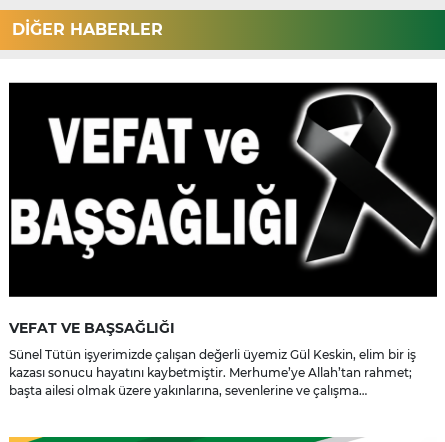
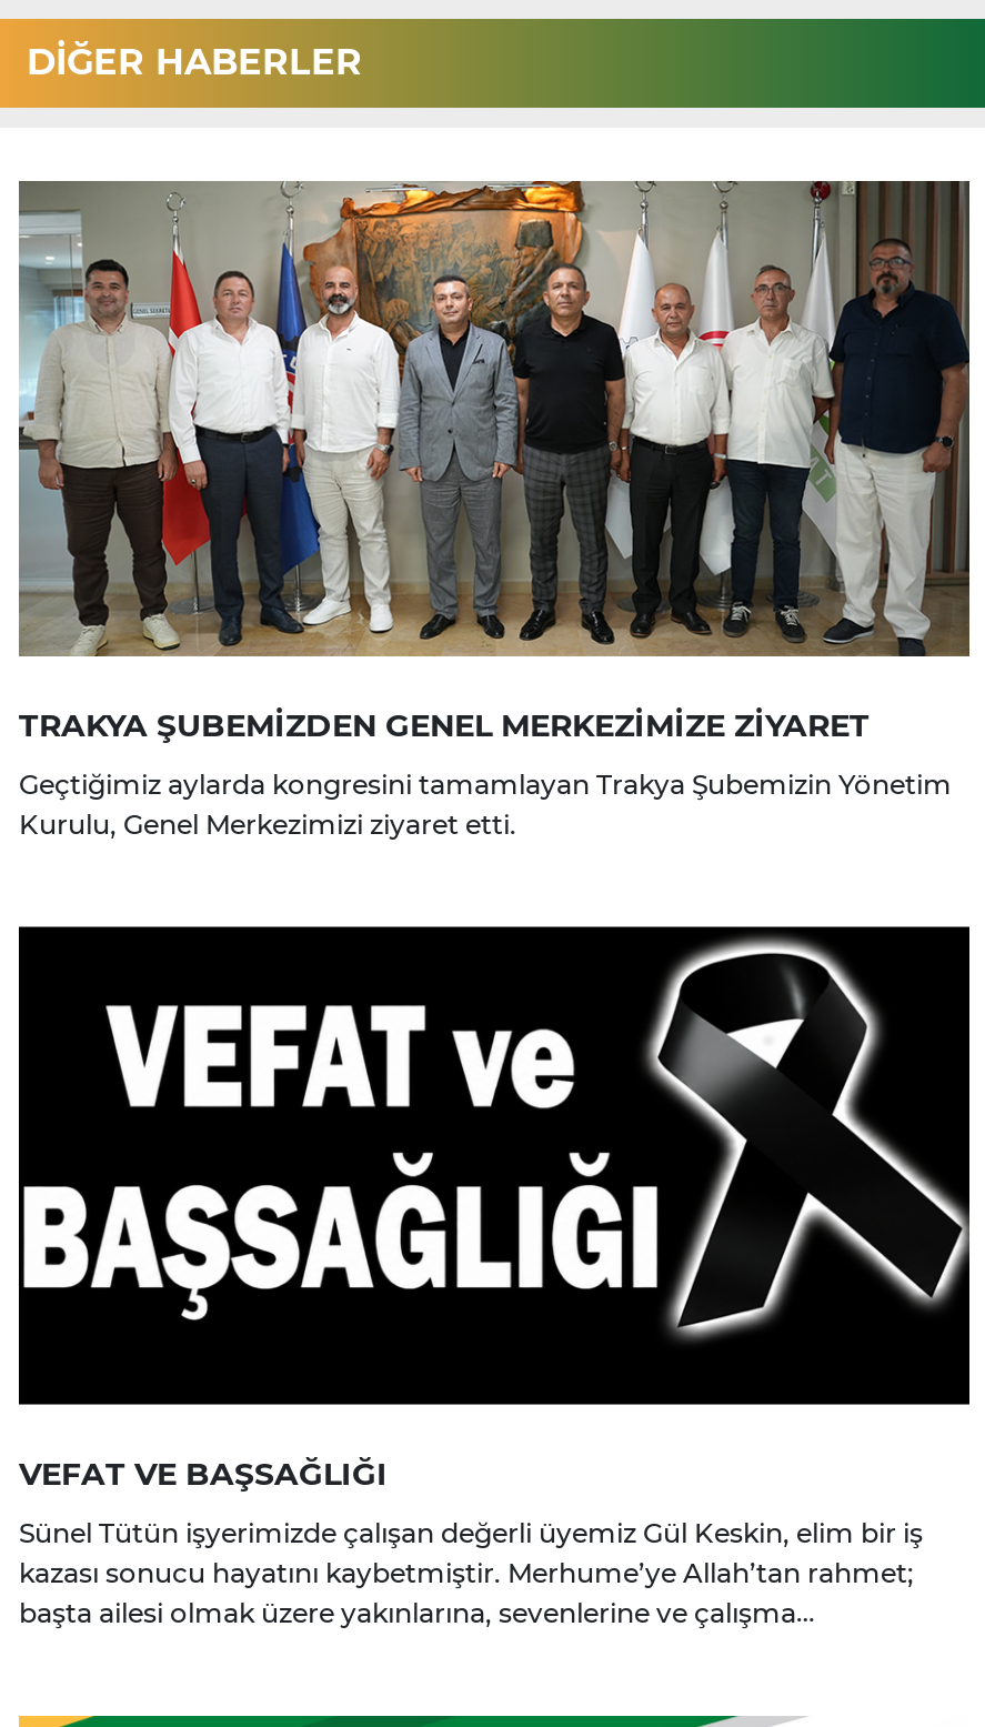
+ [image]
+ TRAKYA ŞUBEMİZDEN GENEL MERKEZİMİZE ZİYARET
+ Geçtiğimiz aylarda kongresini tamamlayan Trakya Şubemizin Yönetim
+ Kurulu, Genel Merkezimizi ziyaret etti.
